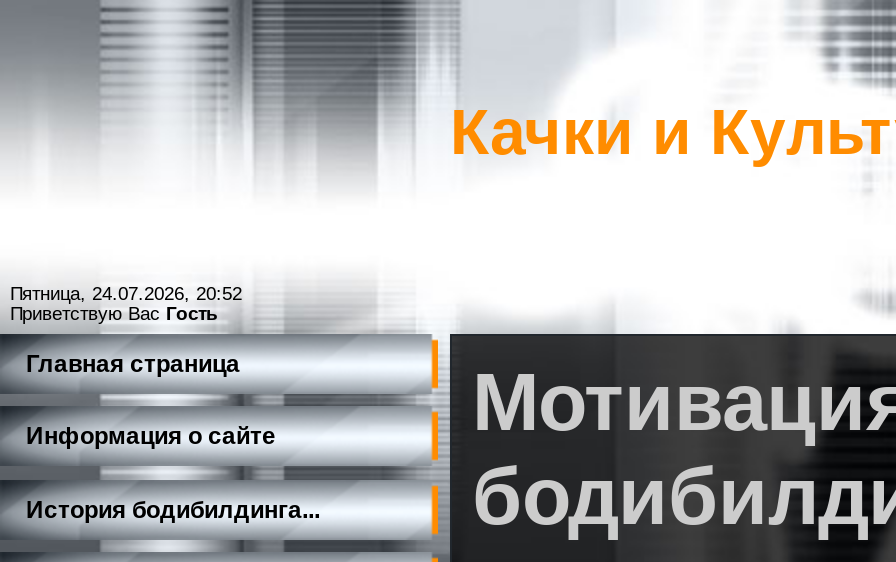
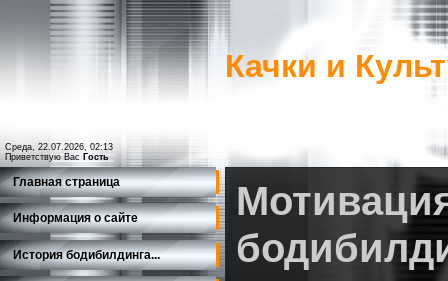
- Пятница, 24.07.2026, 20:52
+ Среда, 22.07.2026, 02:13
